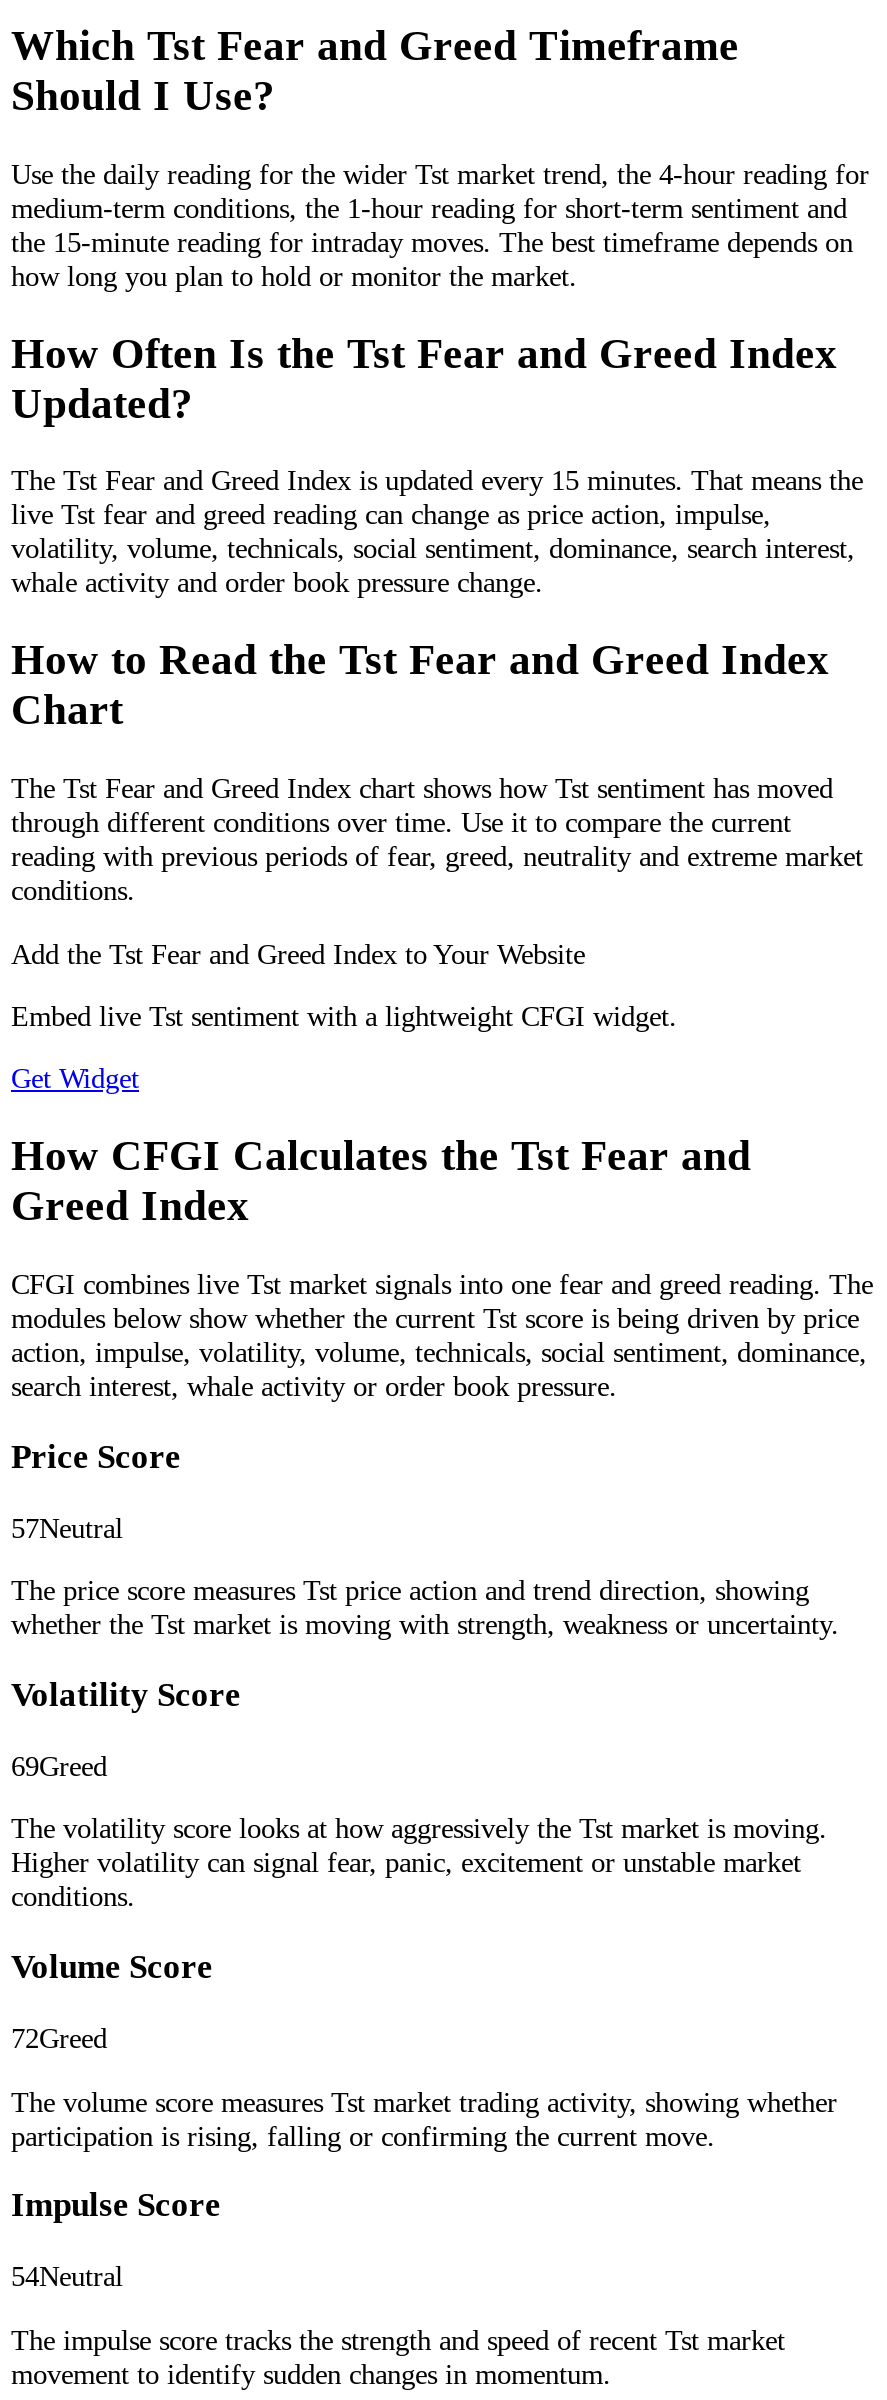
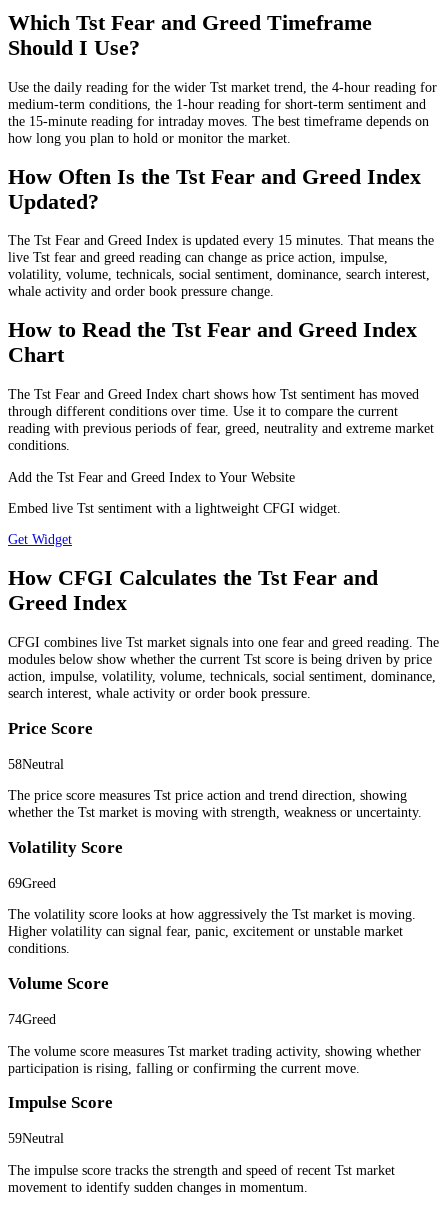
- 57Neutral
+ 58Neutral

- 72Greed
+ 74Greed

- 54Neutral
+ 59Neutral
